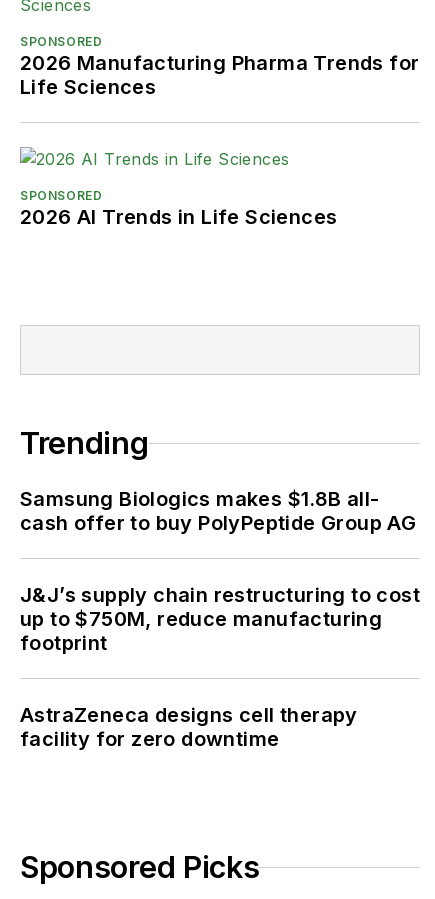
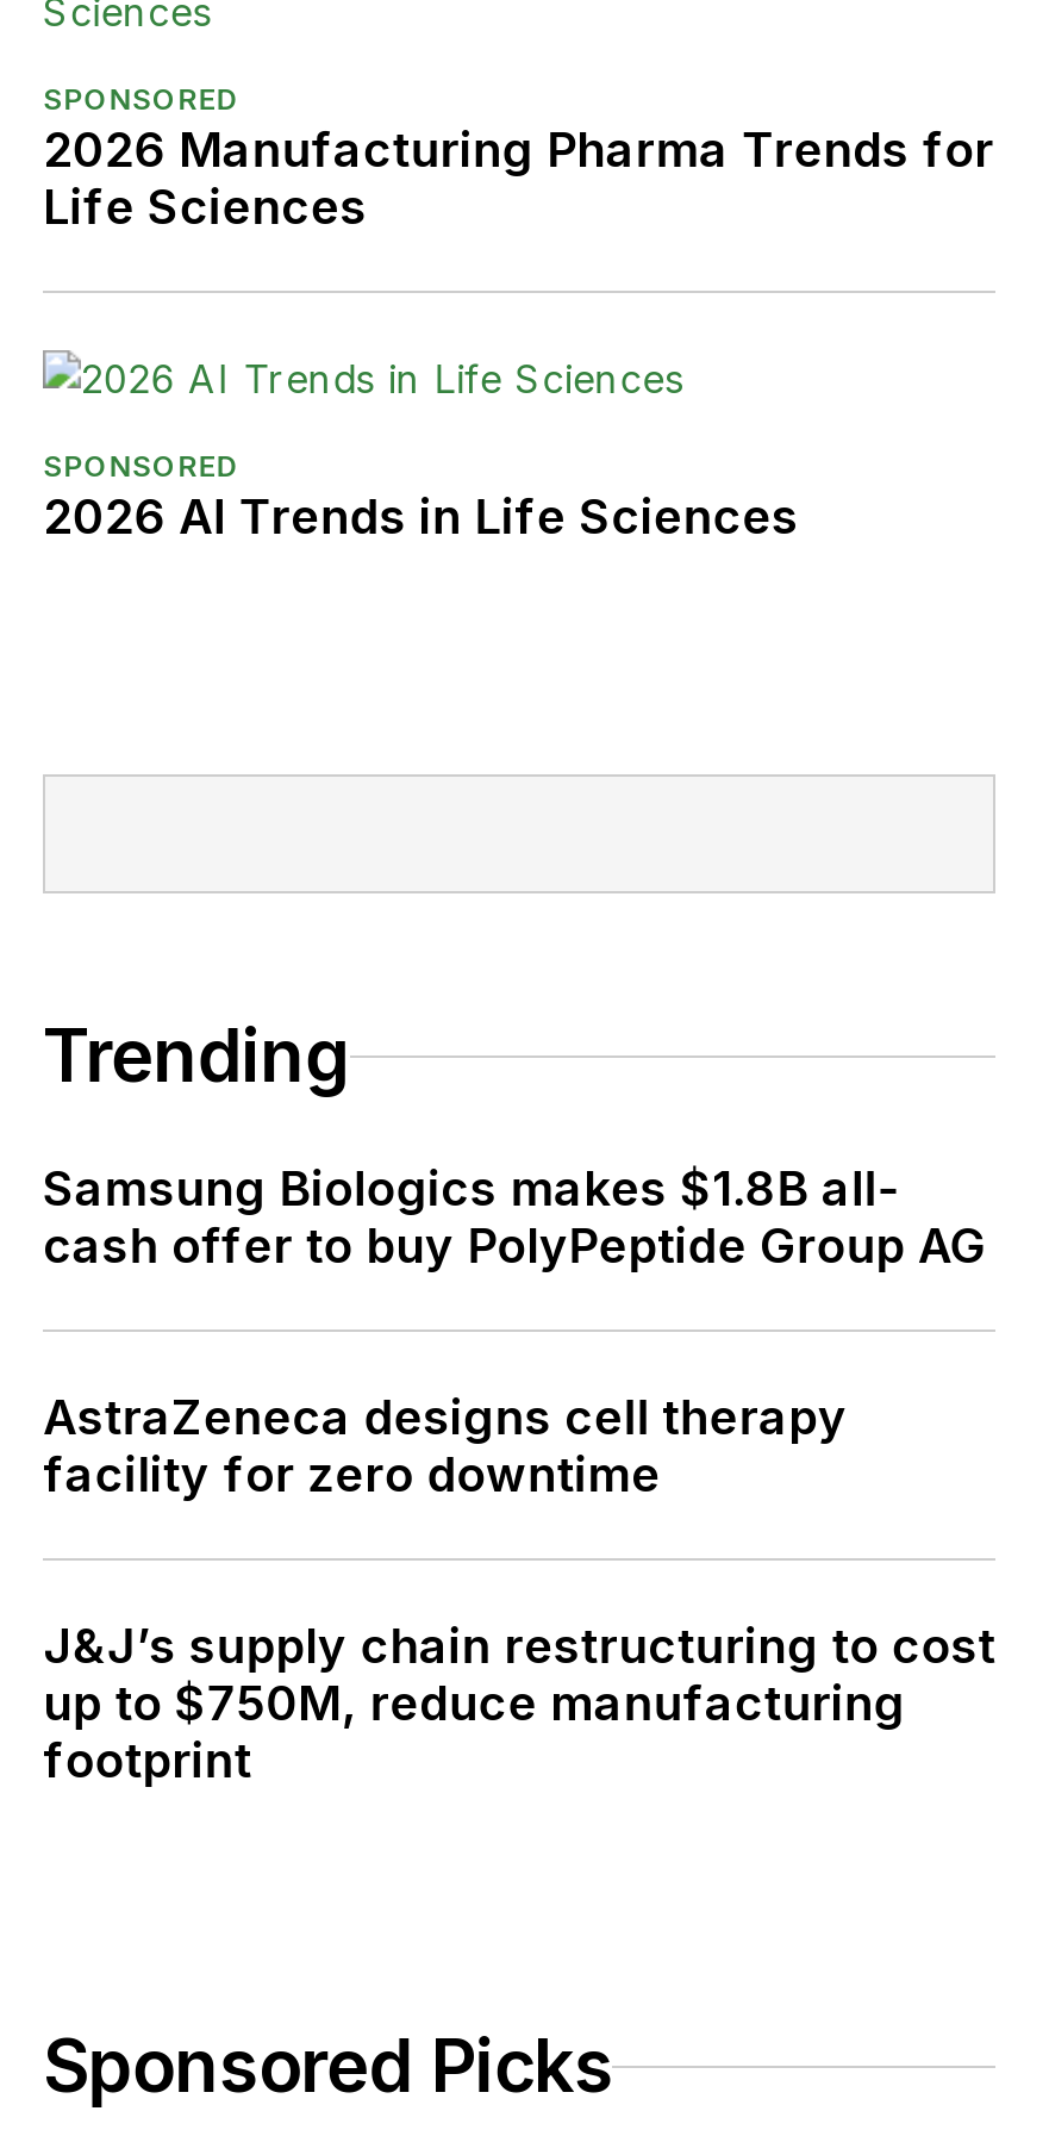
moved down: J&J’s supply chain restructuring to cost | up to $750M, reduce manufacturing | footprint

moved up: AstraZeneca designs cell therapy | facility for zero downtime
